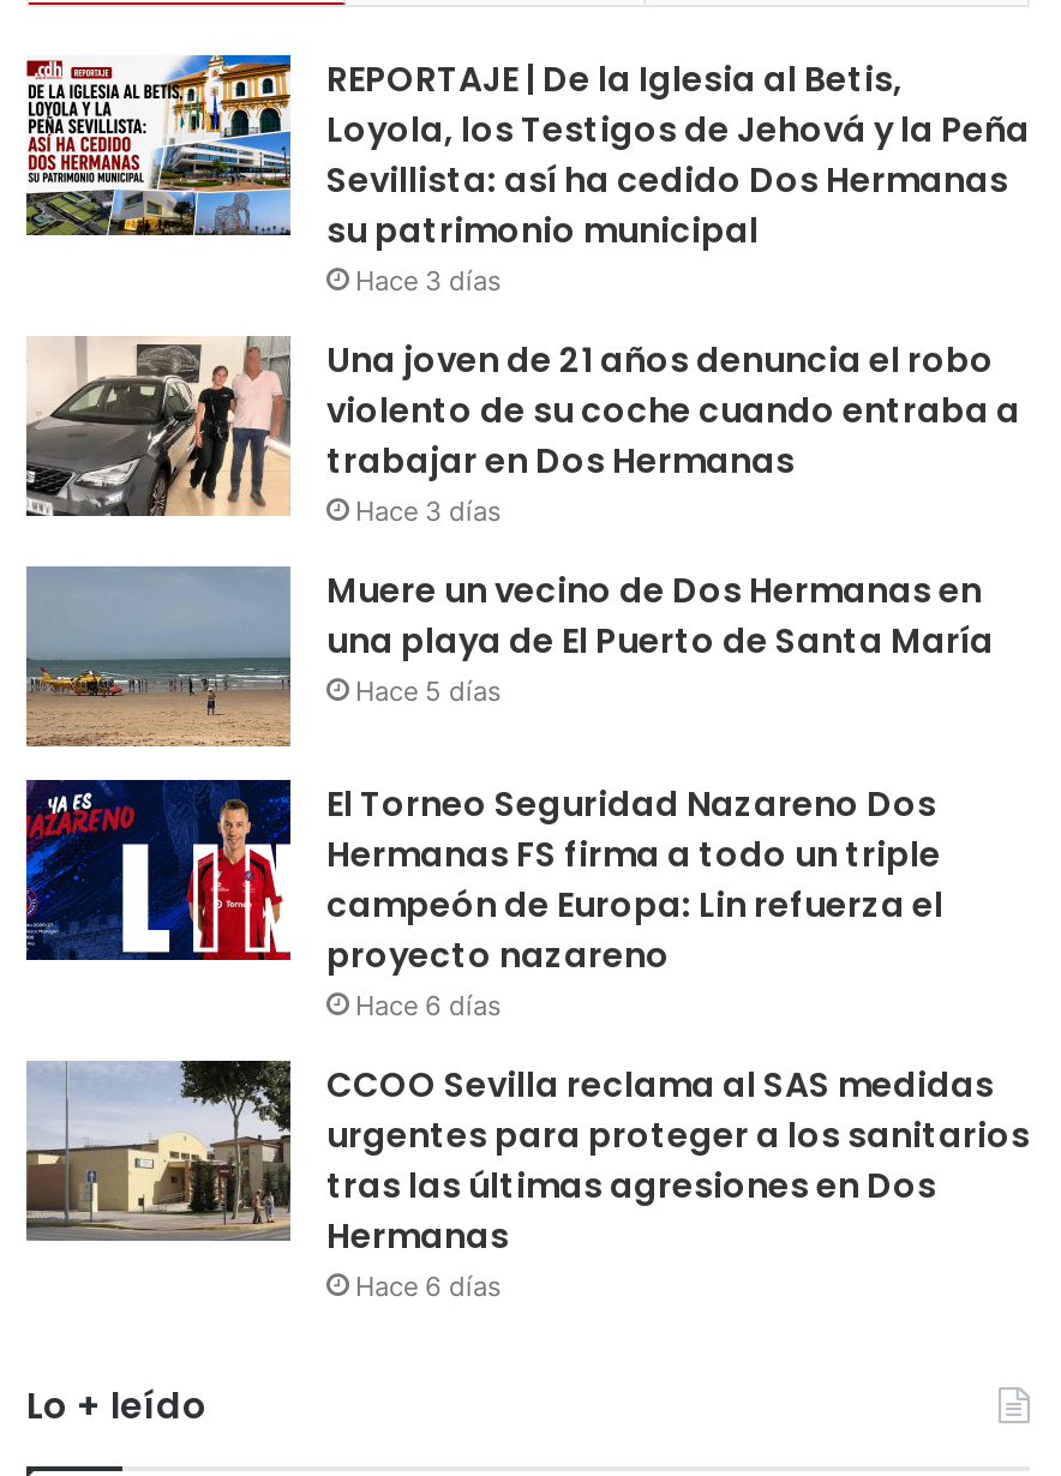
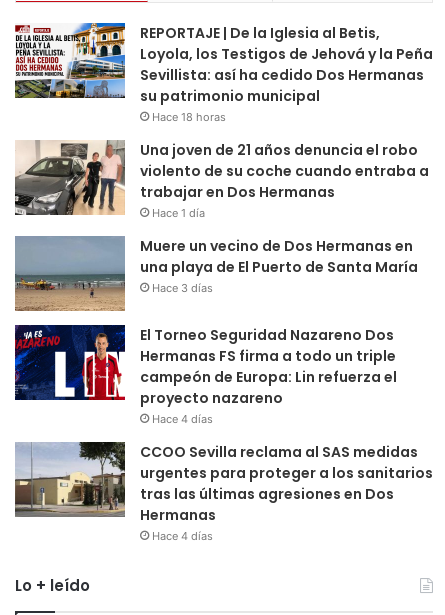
- Hace 3 días
+ Hace 18 horas

- Hace 3 días
+ Hace 1 día

- Hace 5 días
+ Hace 3 días

- Hace 6 días
+ Hace 4 días

- Hace 6 días
+ Hace 4 días
